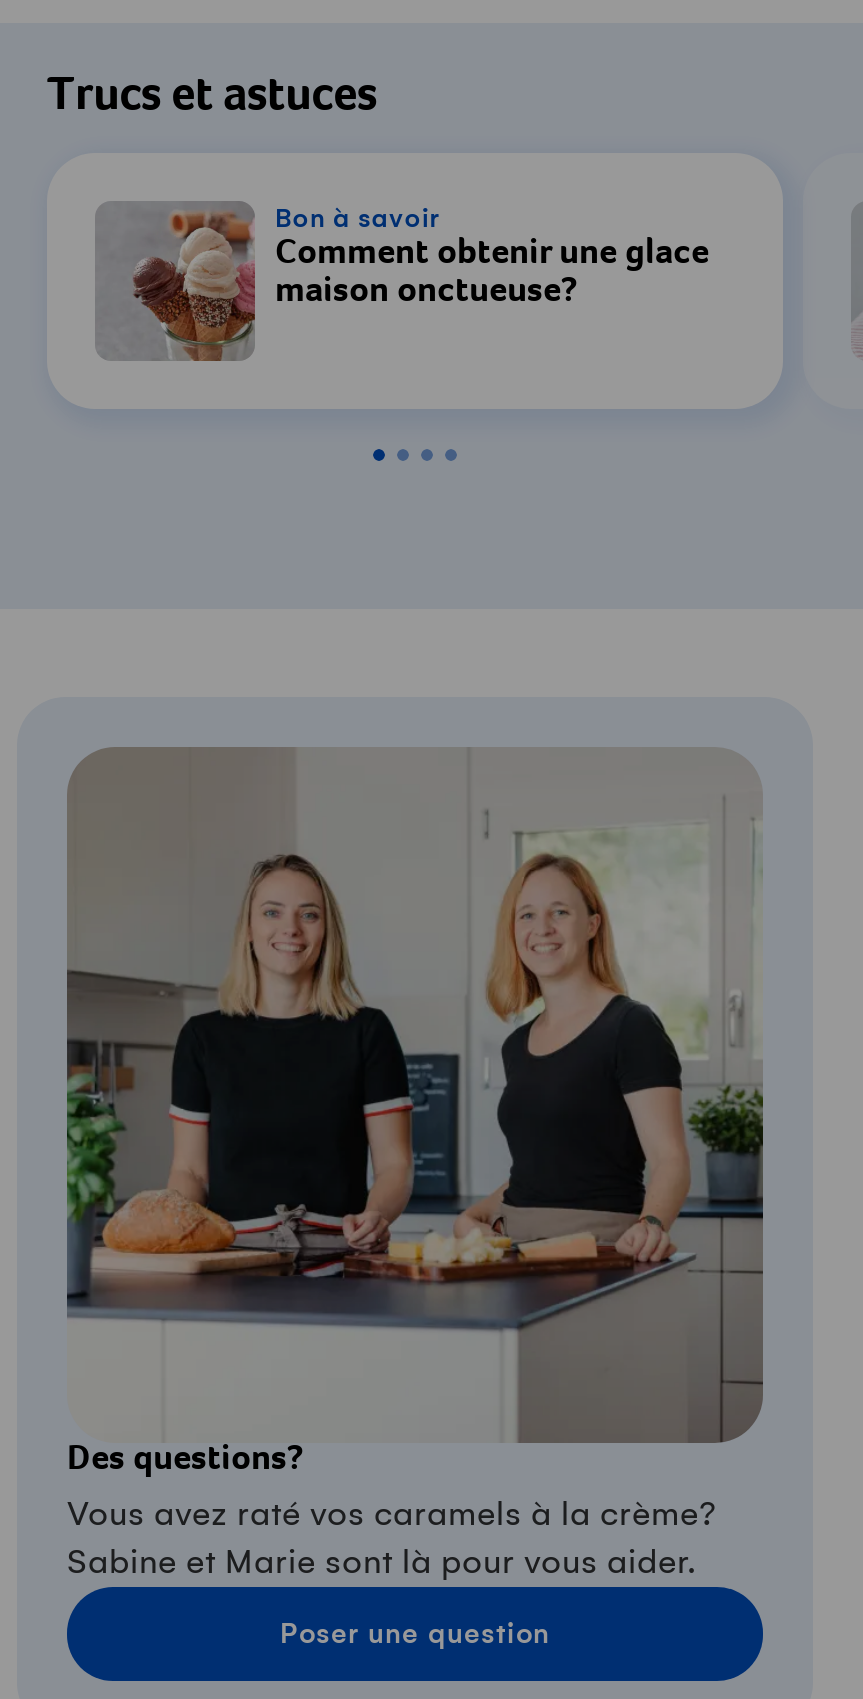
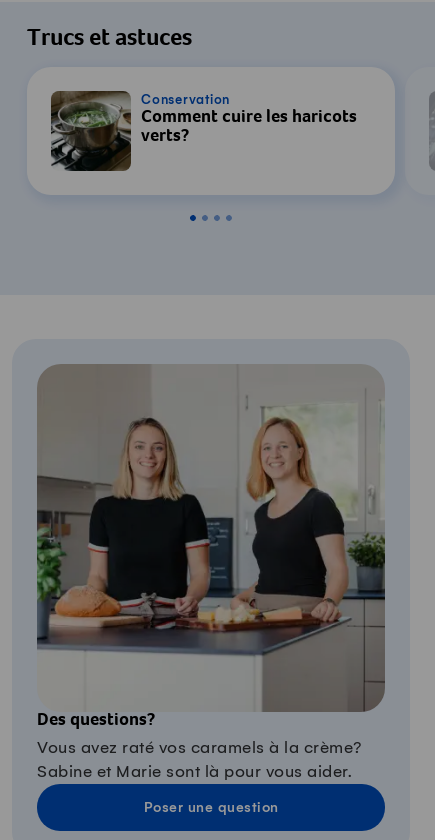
- [image]
- Bon à savoir
- Comment obtenir une glace
- maison onctueuse?
+ [image]
+ Conservation
+ Comment cuire les haricots
+ verts?
